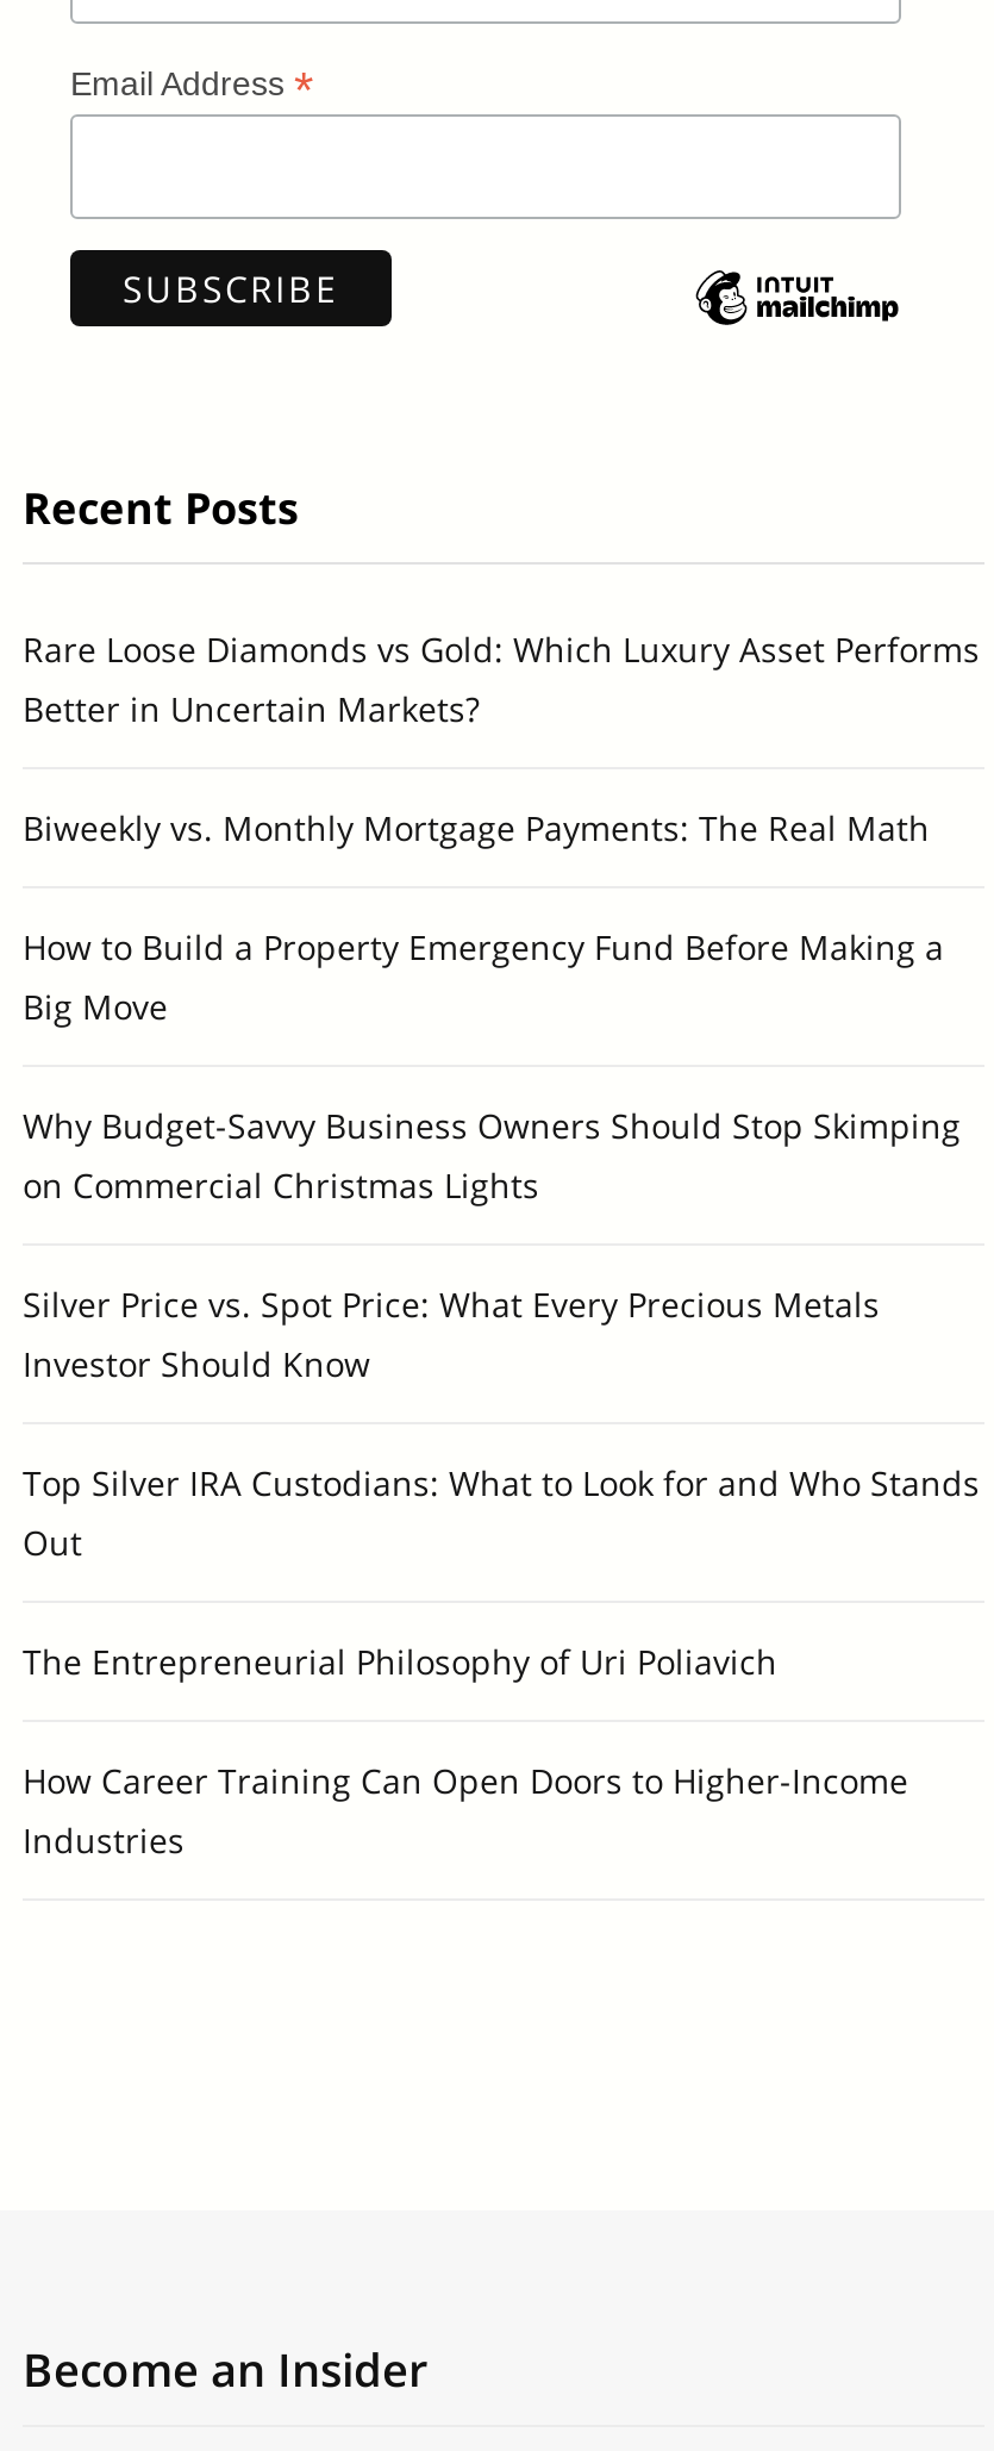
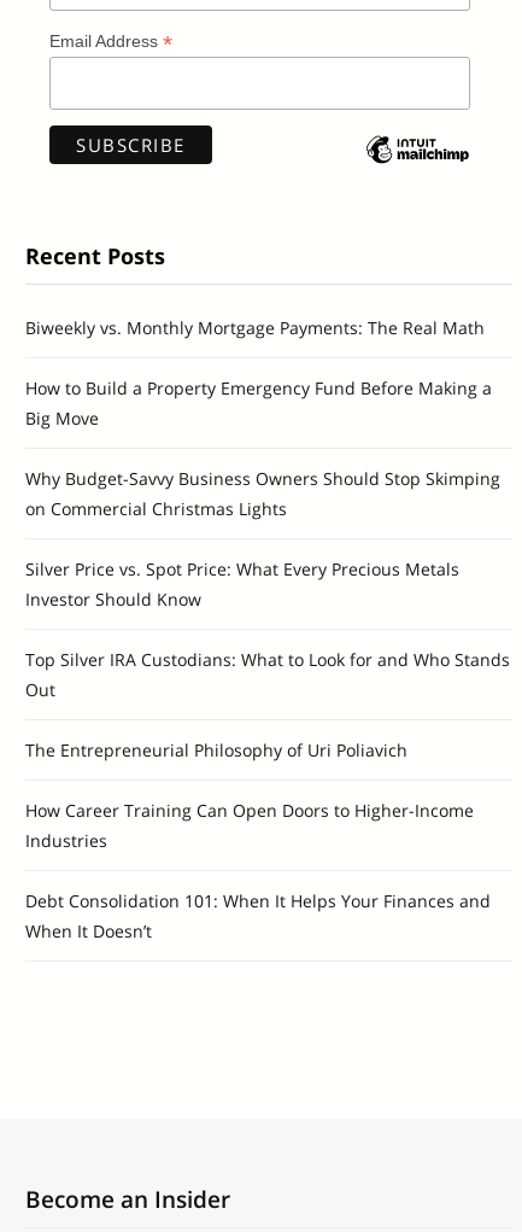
- Rare Loose Diamonds vs Gold: Which Luxury Asset Performs
- Better in Uncertain Markets?

moved up: Biweekly vs. Monthly Mortgage Payments: The Real Math | How to Build a Property Emergency Fund Before Making a | Big Move | ... | How Career Training Can Open Doors to Higher-Income | Industries

+ Debt Consolidation 101: When It Helps Your Finances and
+ When It Doesn’t
